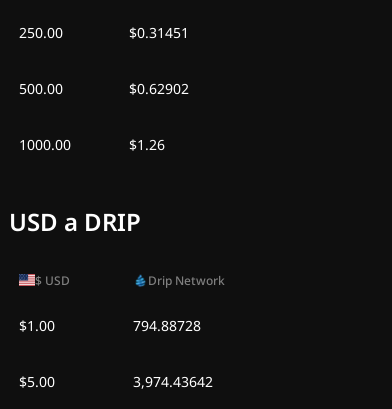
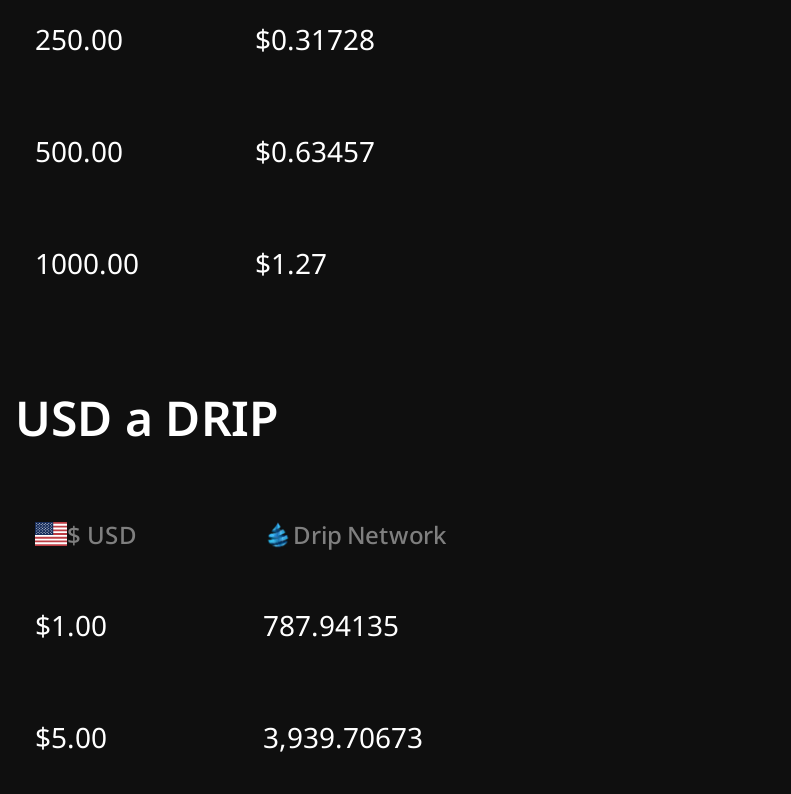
- $0.31451
+ $0.31728

- $0.62902
+ $0.63457

- $1.26
+ $1.27

- 794.88728
+ 787.94135

- 3,974.43642
+ 3,939.70673
